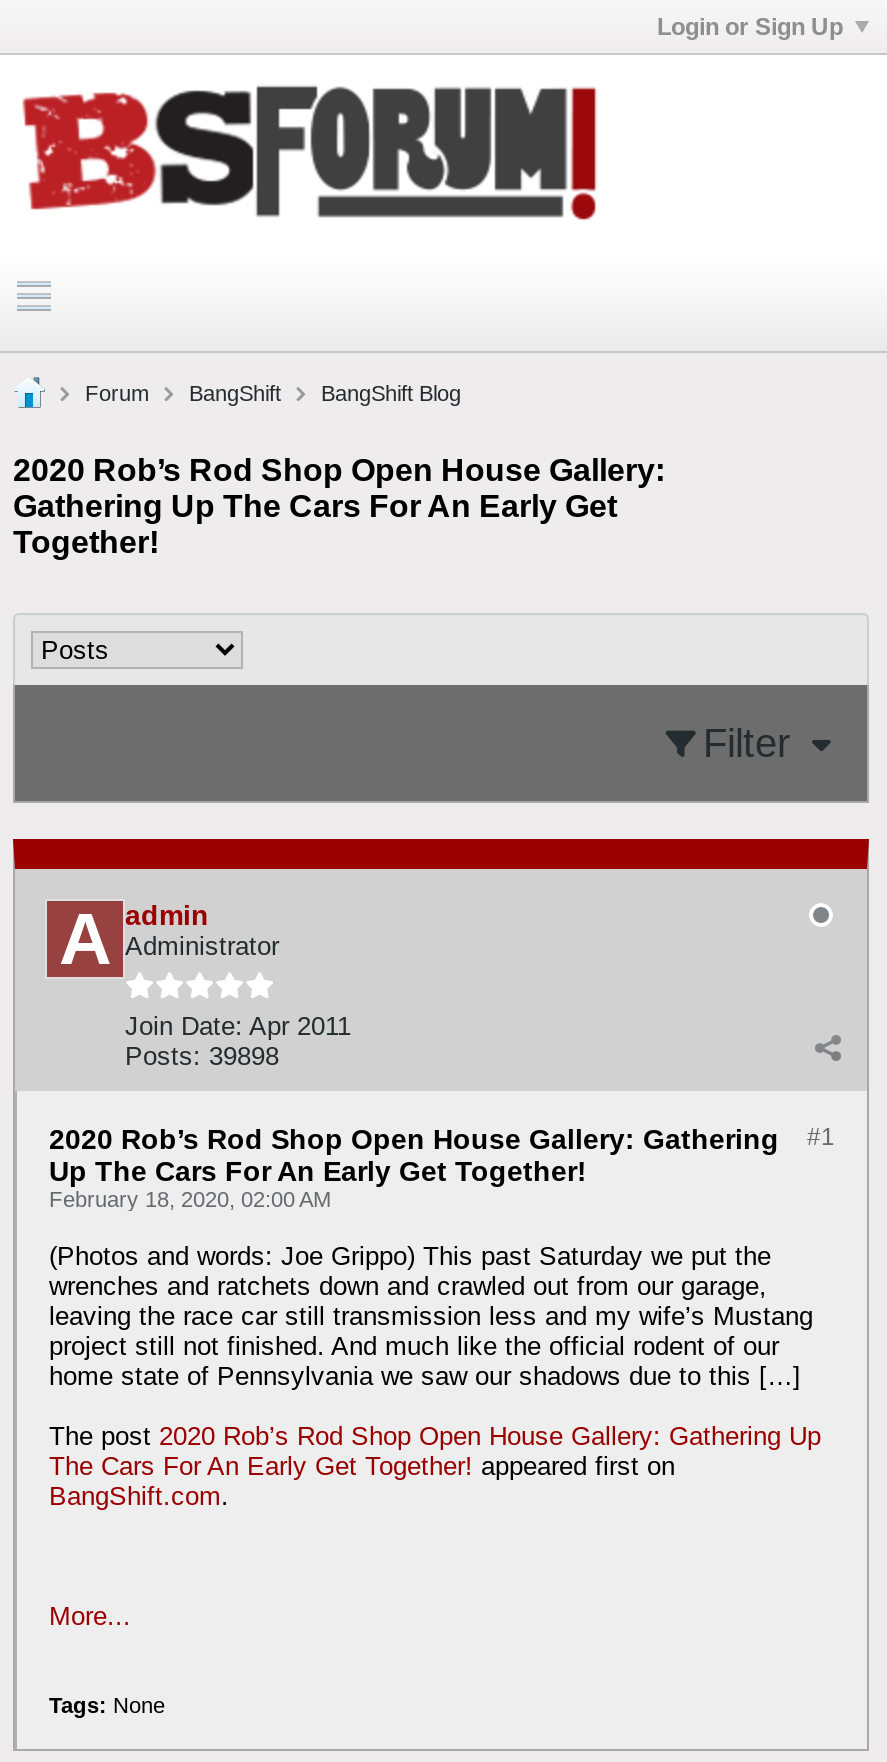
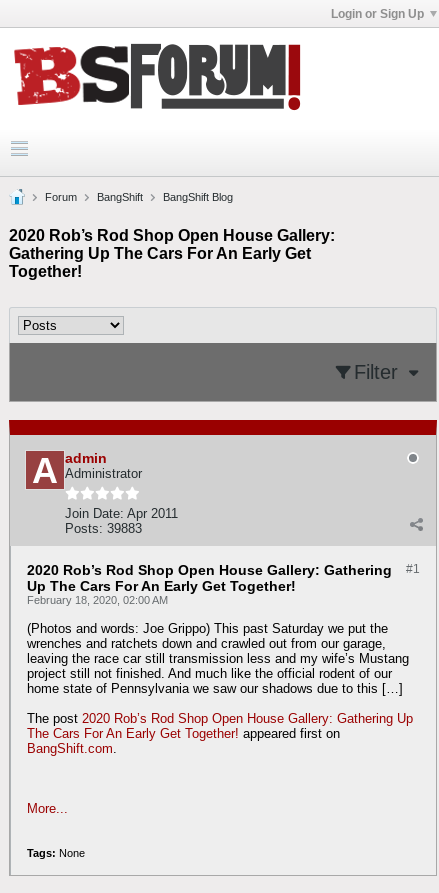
- Posts: 39898
+ Posts: 39883
